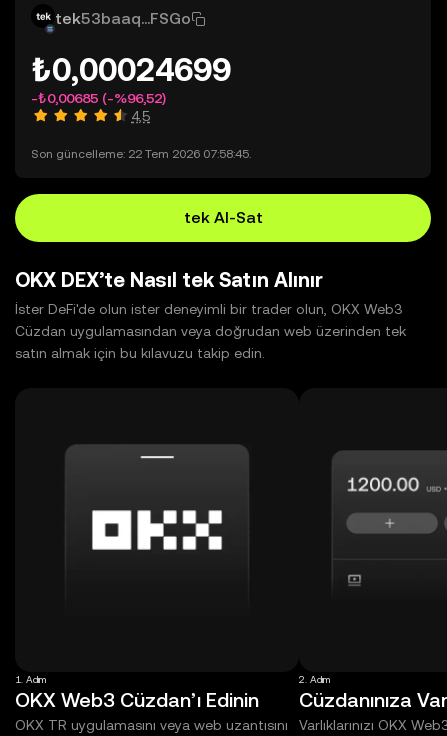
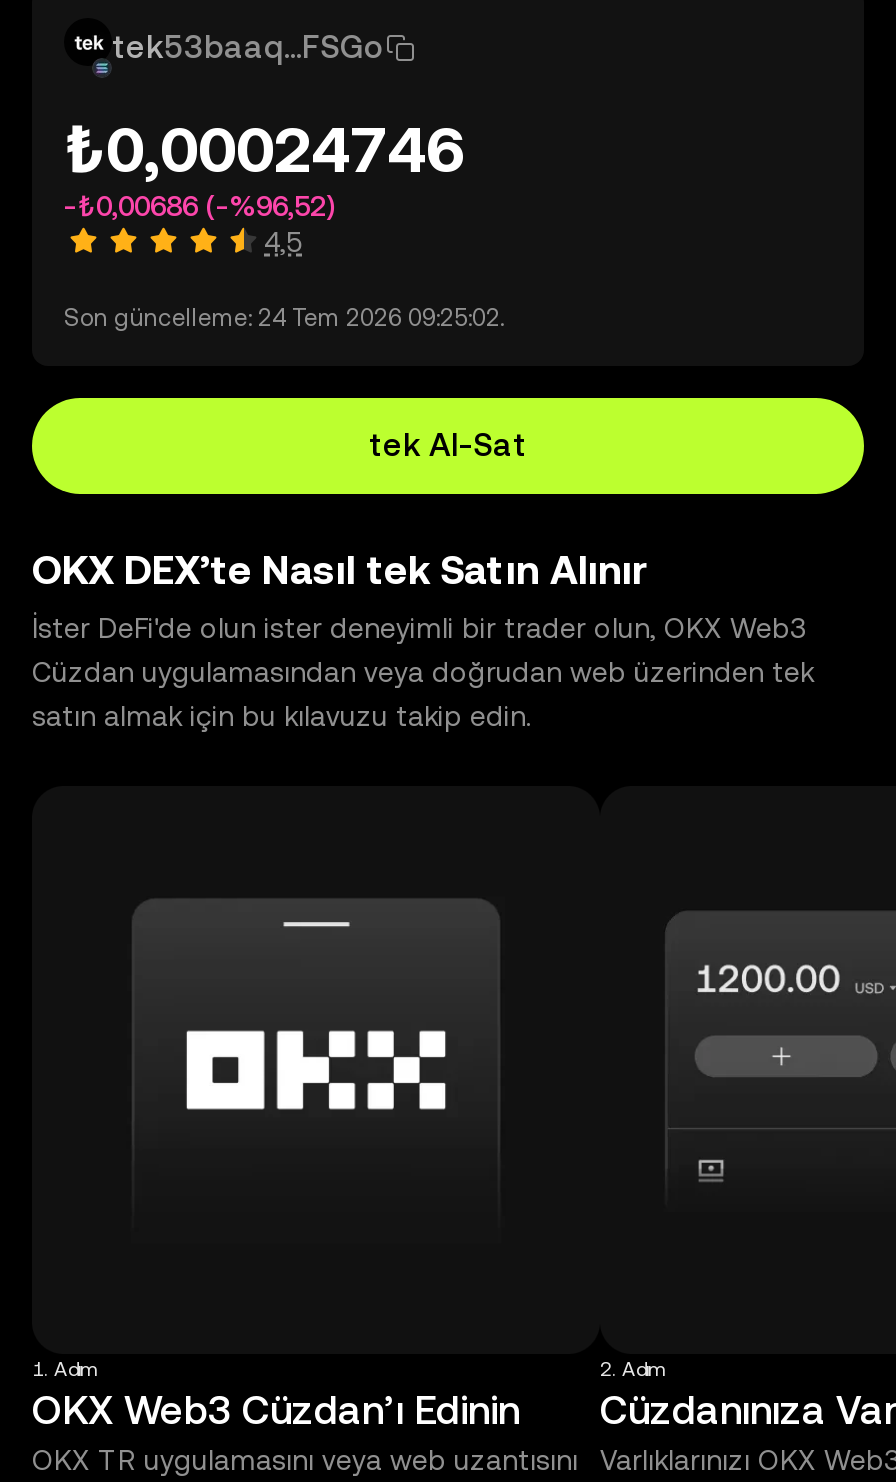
- ₺0,00024699
+ ₺0,00024746

- -₺0,00685 (-%96,52)
+ -₺0,00686 (-%96,52)

- Son güncelleme: 22 Tem 2026 07:58:45.
+ Son güncelleme: 24 Tem 2026 09:25:02.
